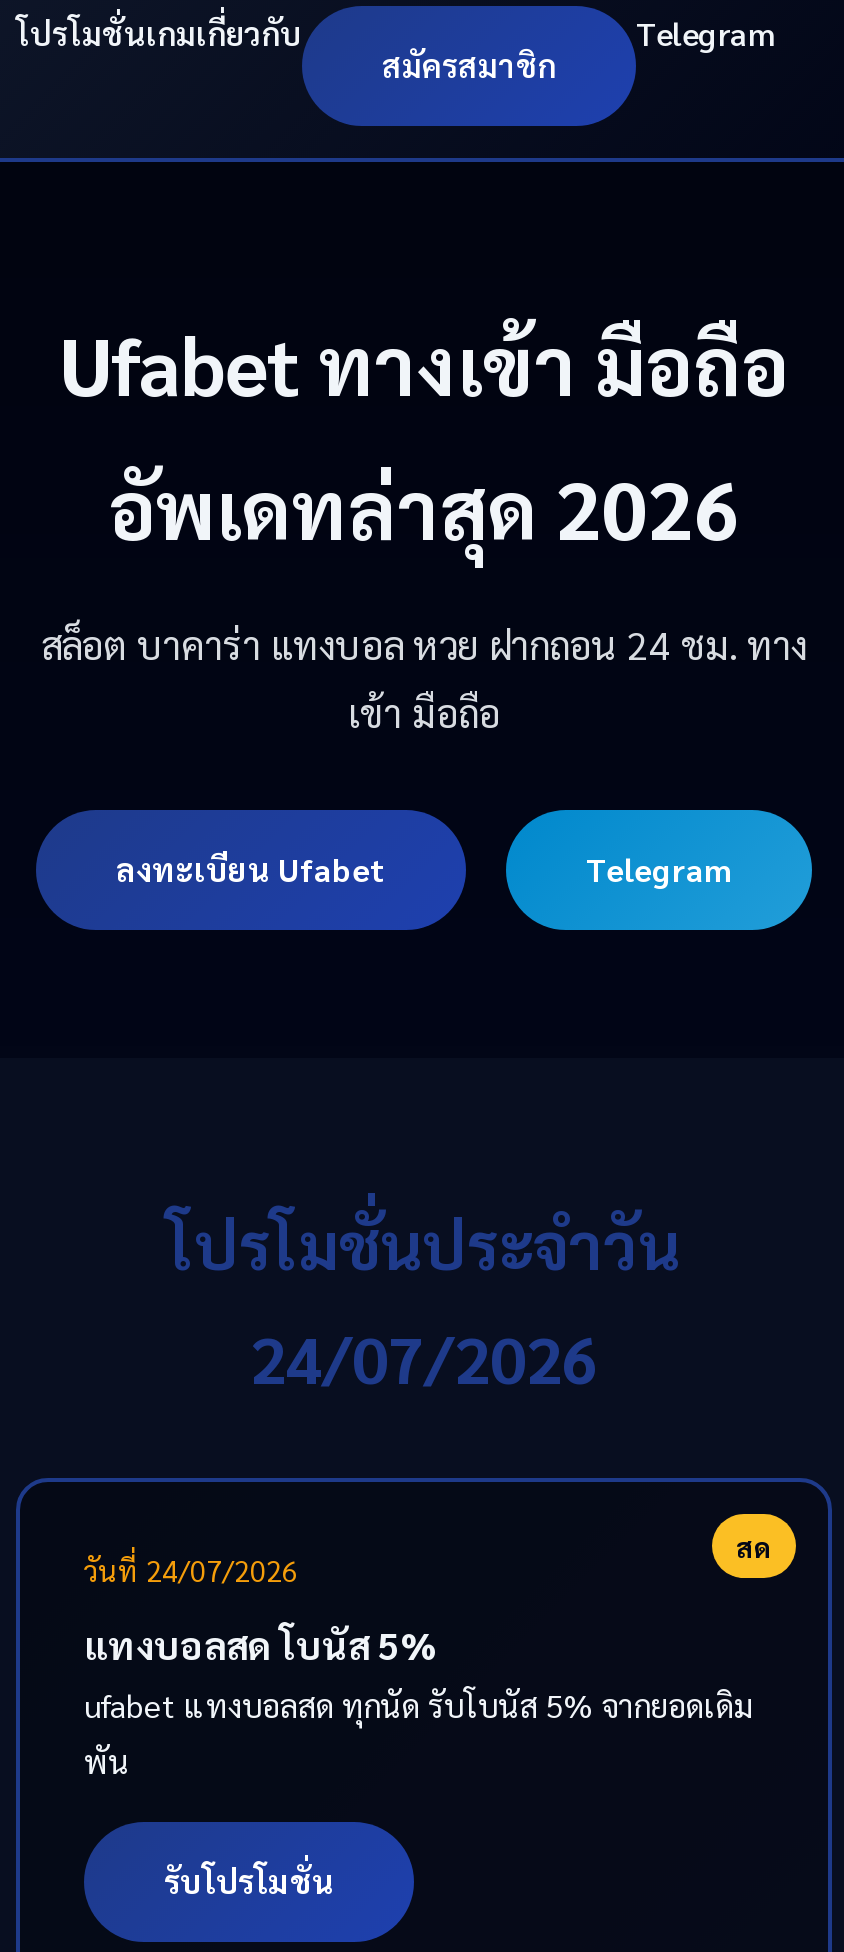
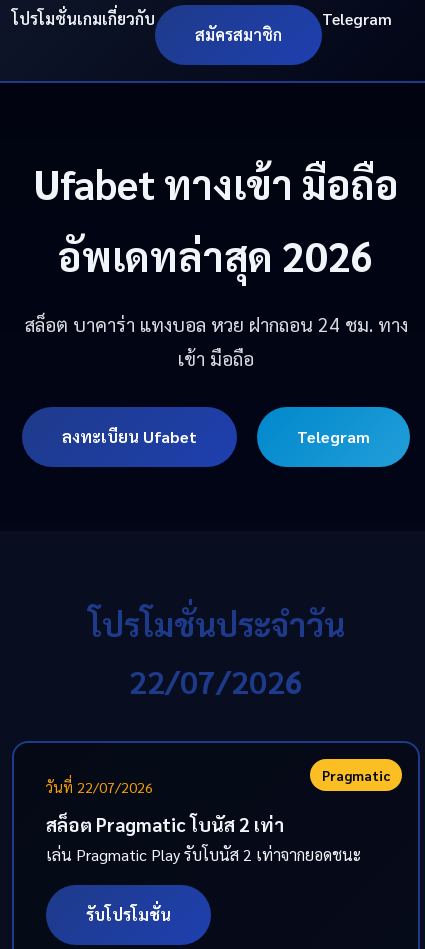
- 24/07/2026
+ 22/07/2026

- สด
- วันที่ 24/07/2026
+ Pragmatic
+ วันที่ 22/07/2026

- แทงบอลสด โบนัส 5%
- ufabet แทงบอลสด ทุกนัด รับโบนัส 5% จากยอดเดิม
- พัน
+ สล็อต Pragmatic โบนัส 2 เท่า
+ เล่น Pragmatic Play รับโบนัส 2 เท่าจากยอดชนะ
